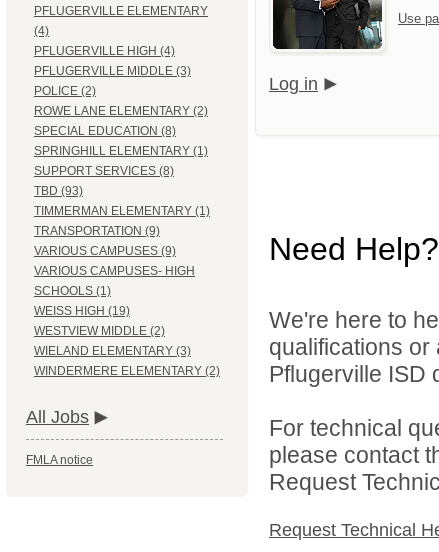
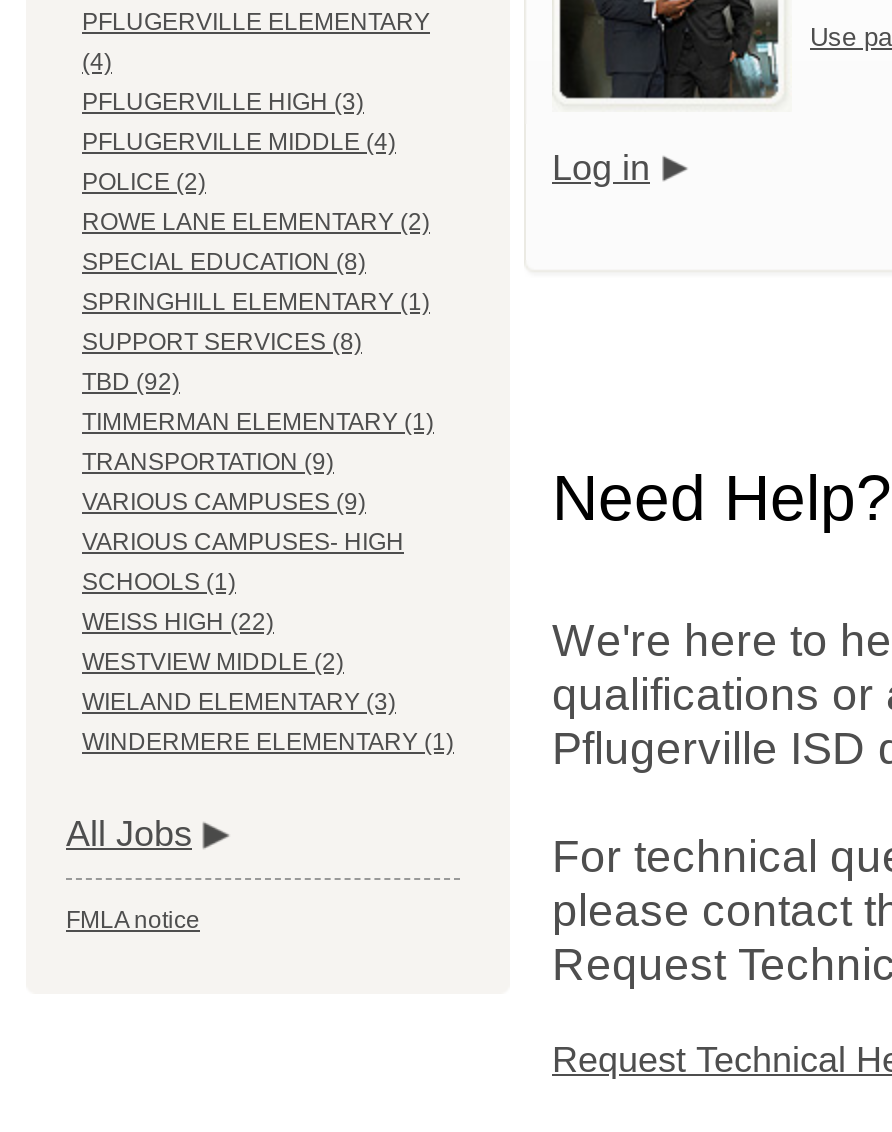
- PFLUGERVILLE HIGH (4)
+ PFLUGERVILLE HIGH (3)

- PFLUGERVILLE MIDDLE (3)
+ PFLUGERVILLE MIDDLE (4)

- TBD (93)
+ TBD (92)

- WEISS HIGH (19)
+ WEISS HIGH (22)

- WINDERMERE ELEMENTARY (2)
+ WINDERMERE ELEMENTARY (1)
